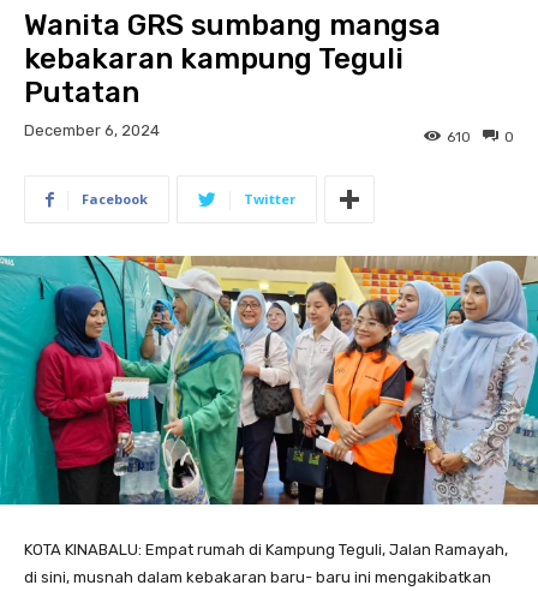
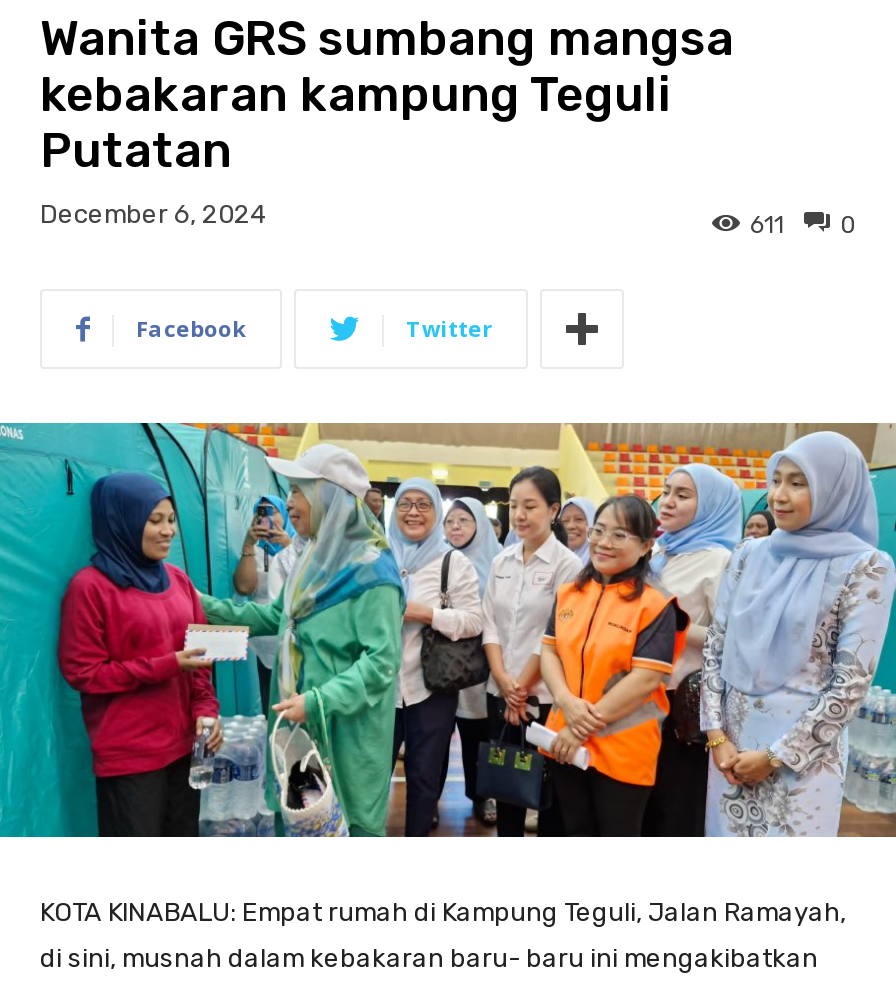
- 610 0
+ 611 0
